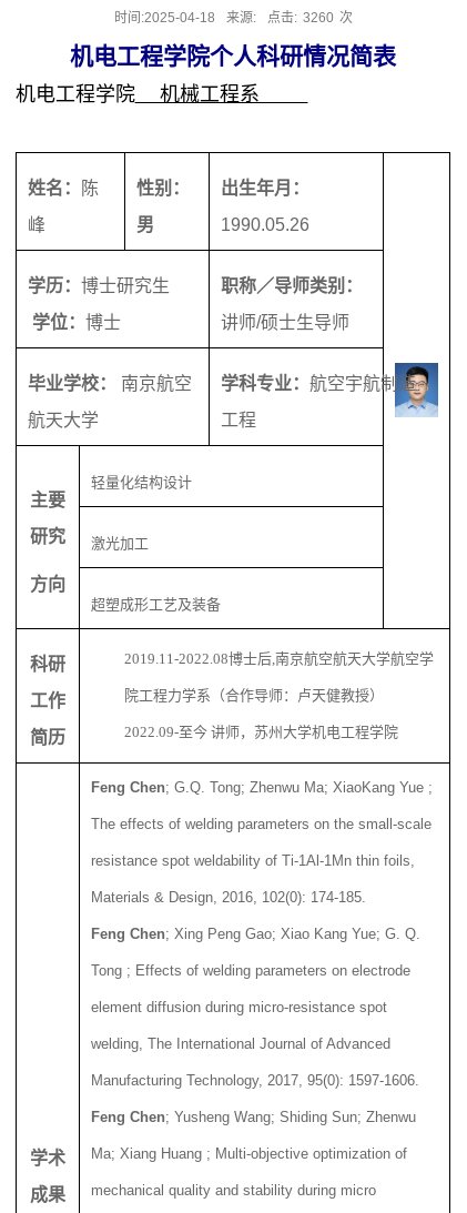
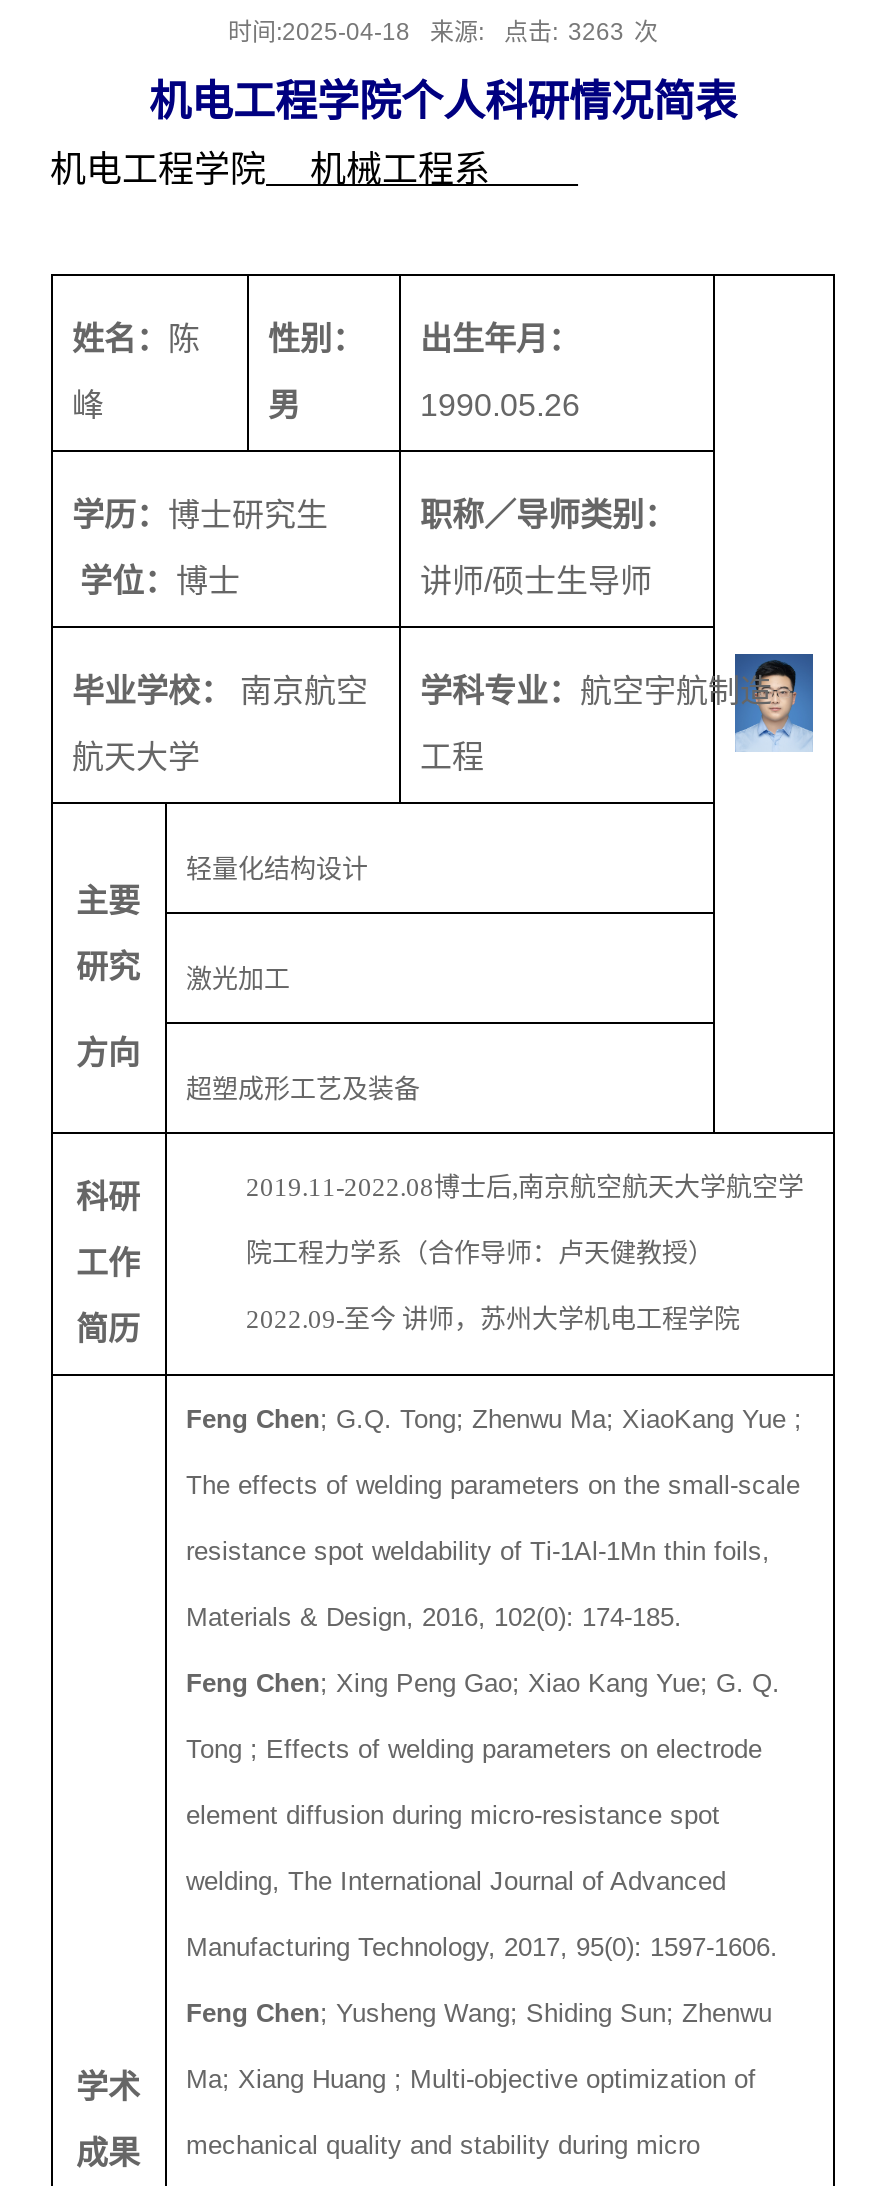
- 时间:2025-04-18 来源: 点击: 3260 次
+ 时间:2025-04-18 来源: 点击: 3263 次
